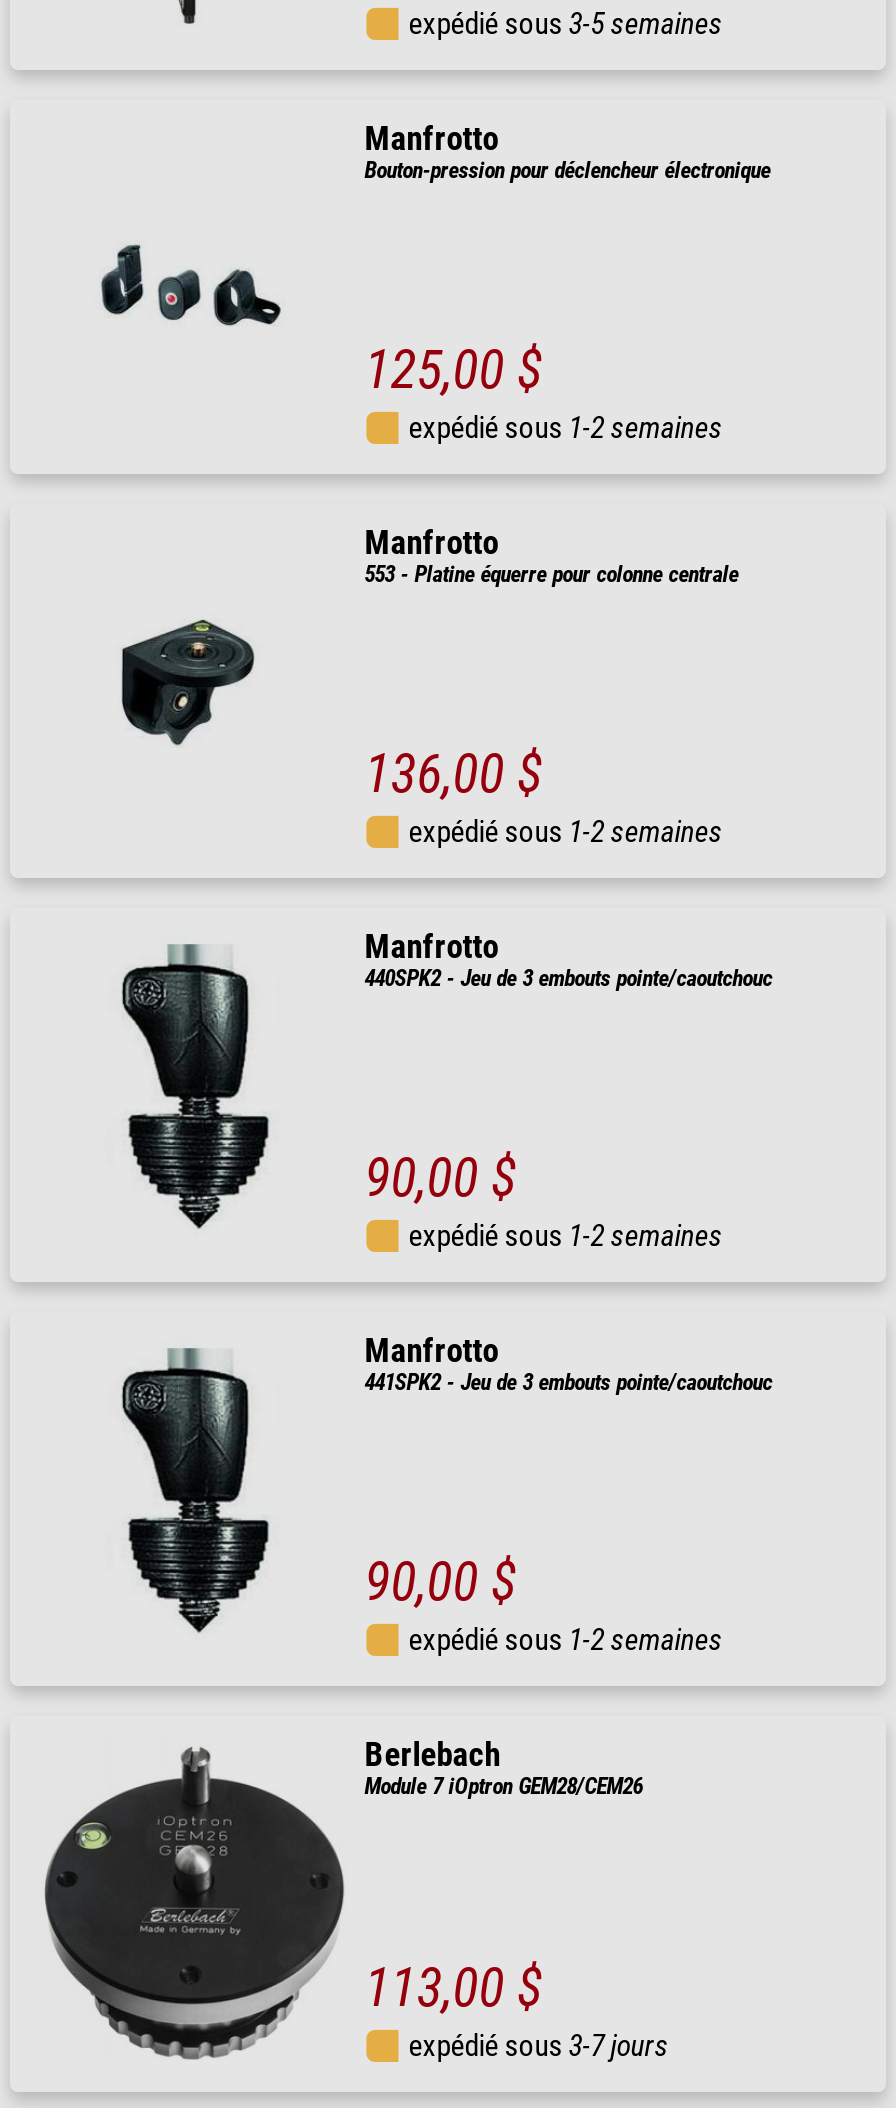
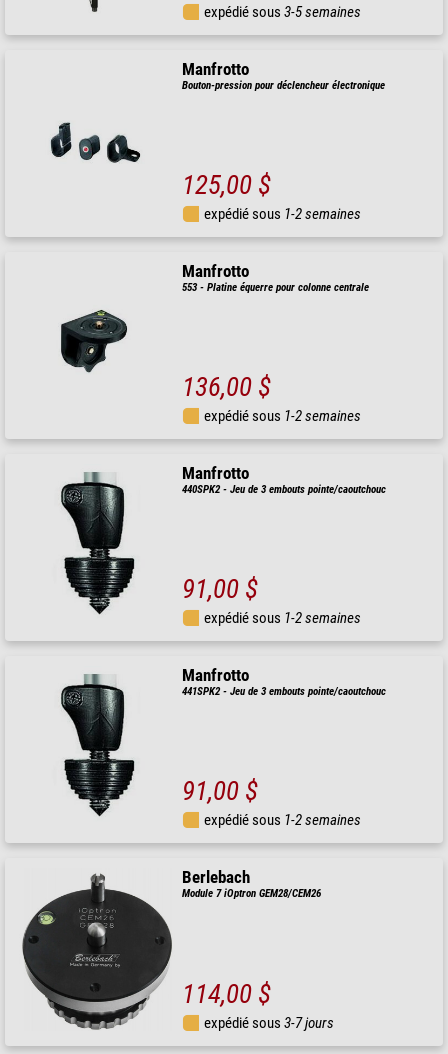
- 90,00 $
+ 91,00 $

- 90,00 $
+ 91,00 $

- 113,00 $
+ 114,00 $
